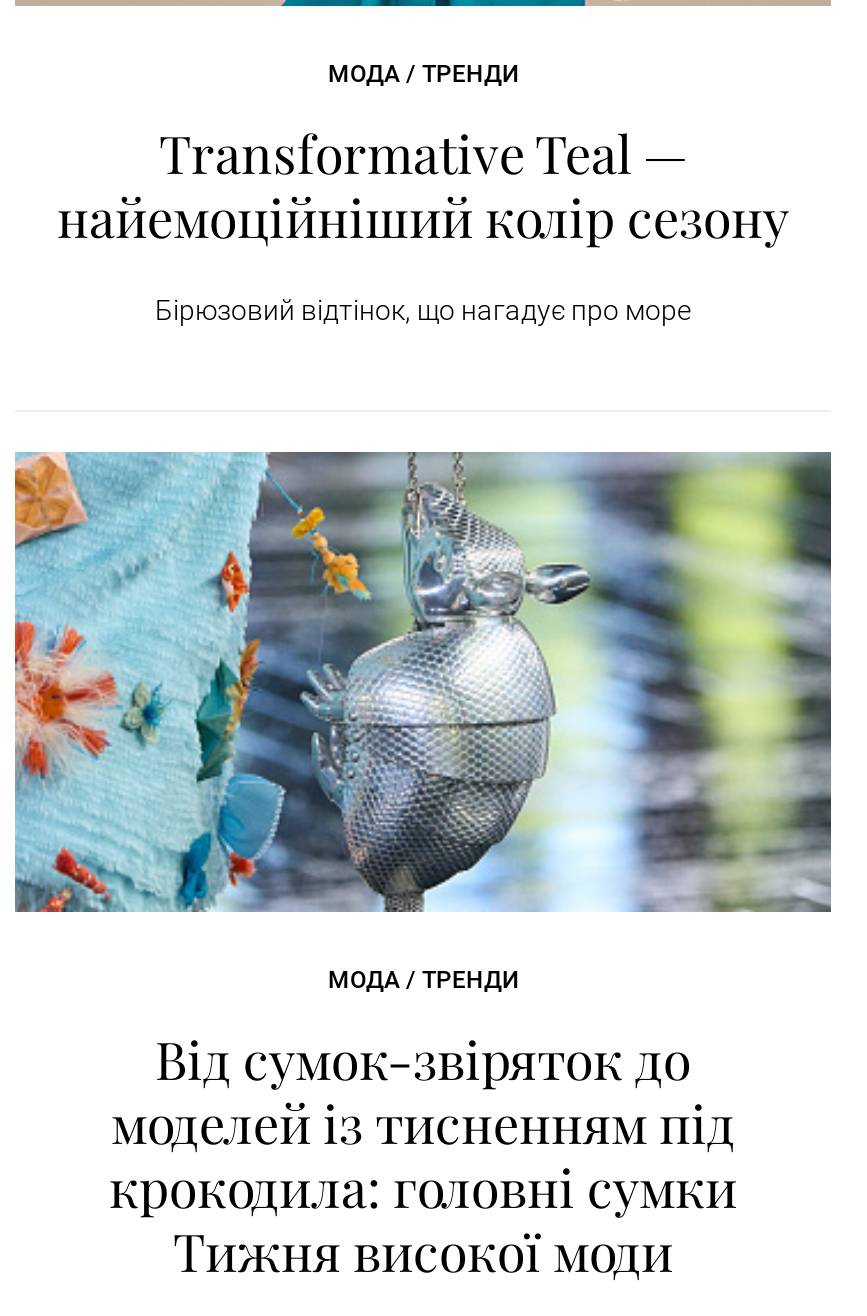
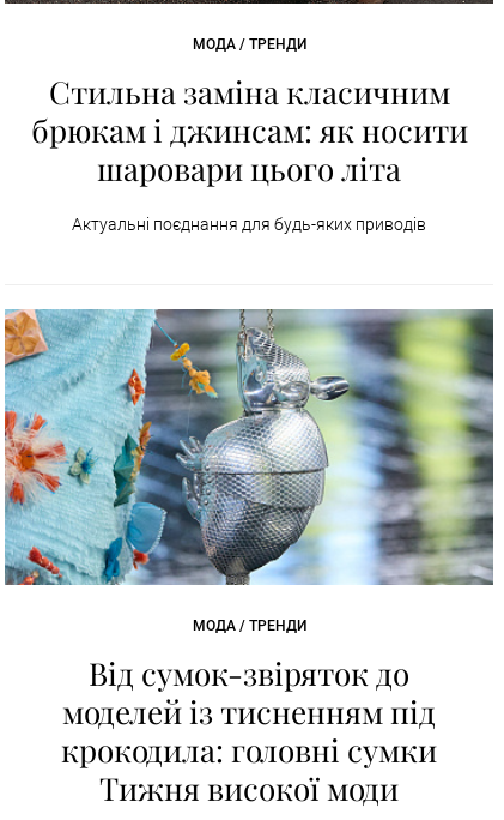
- Transformative Teal —
- найемоційніший колір сезону
+ Стильна заміна класичним
+ брюкам і джинсам: як носити
+ шаровари цього літа

- Бірюзовий відтінок, що нагадує про море
+ Актуальні поєднання для будь-яких приводів
